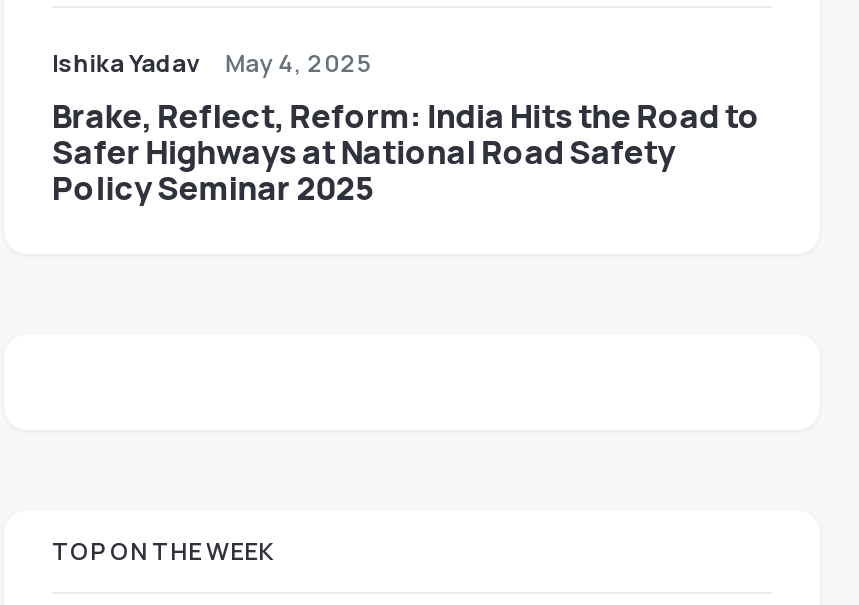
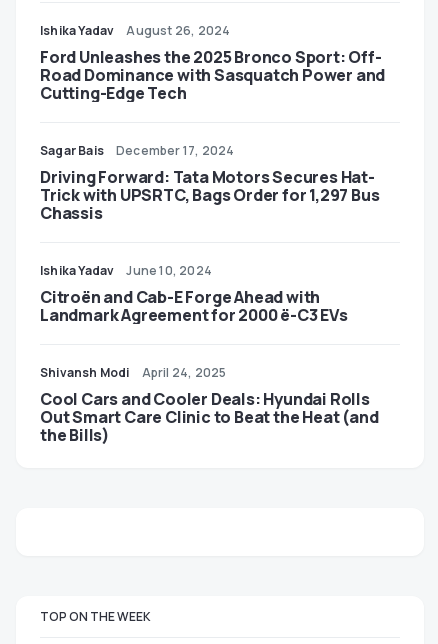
- May 4, 2025
- Brake, Reflect, Reform: India Hits the Road to
- Safer Highways at National Road Safety
- Policy Seminar 2025
+ August 26, 2024
+ Ford Unleashes the 2025 Bronco Sport: Off-
+ Road Dominance with Sasquatch Power and
+ Cutting-Edge Tech
+ Sagar Bais
+ December 17, 2024
+ Driving Forward: Tata Motors Secures Hat-
+ Trick with UPSRTC, Bags Order for 1,297 Bus
+ Chassis
+ Ishika Yadav
+ June 10, 2024
+ Citroën and Cab-E Forge Ahead with
+ Landmark Agreement for 2000 ë-C3 EVs
+ Shivansh Modi
+ April 24, 2025
+ Cool Cars and Cooler Deals: Hyundai Rolls
+ Out Smart Care Clinic to Beat the Heat (and
+ the Bills)
